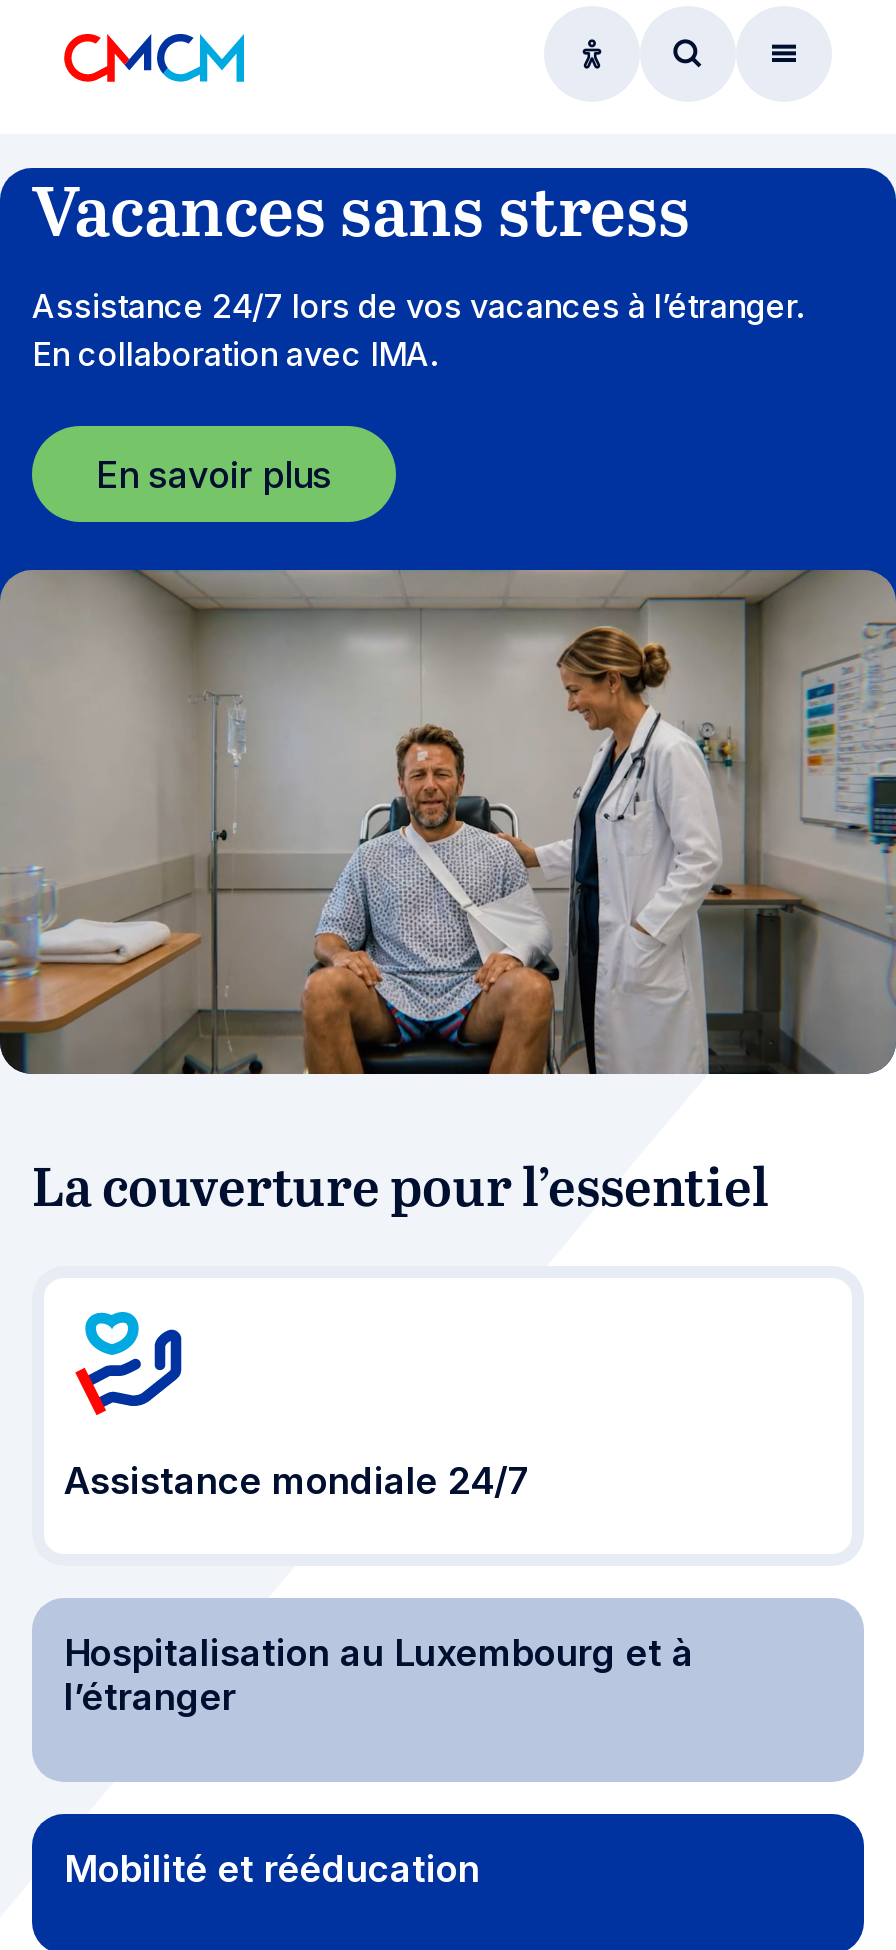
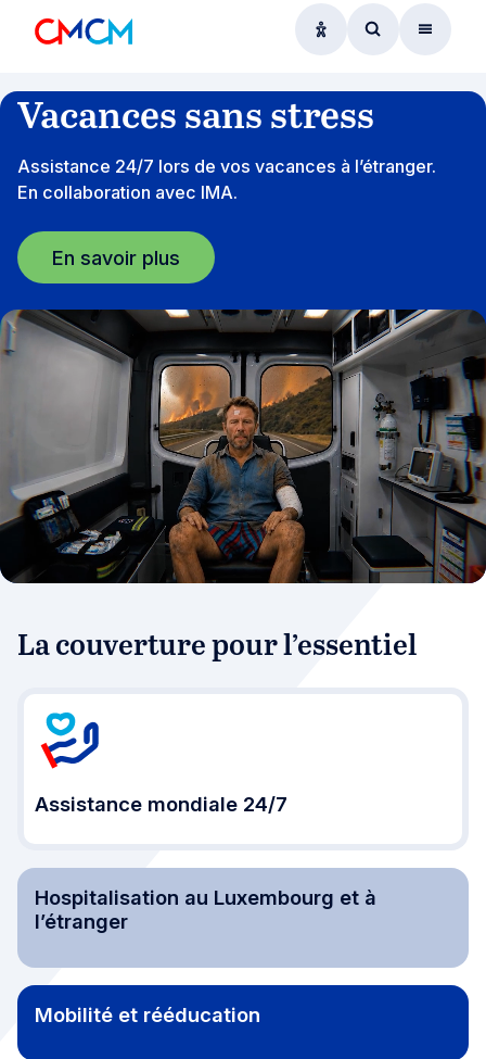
- [image]
+ [image]
